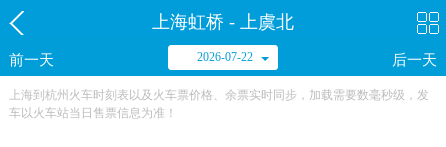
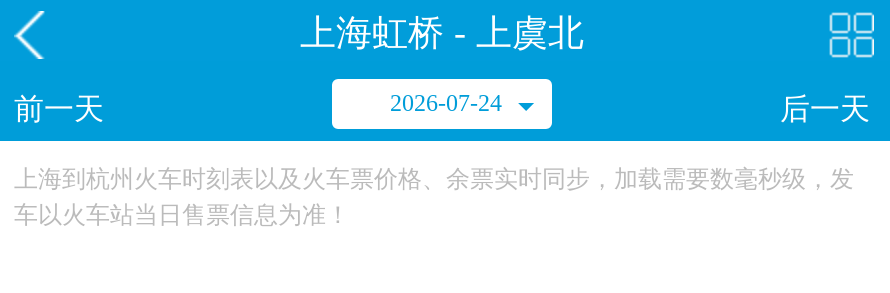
- 2026-07-22
+ 2026-07-24
